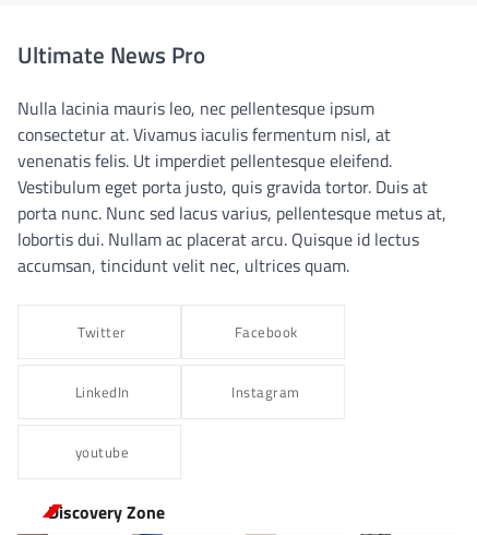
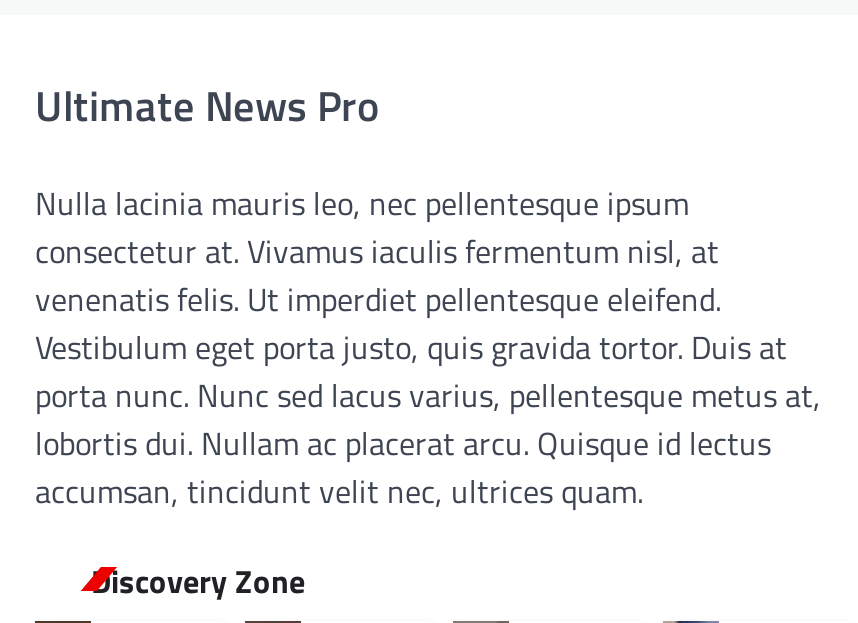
- Twitter
- Facebook
- LinkedIn
- Instagram
- youtube
